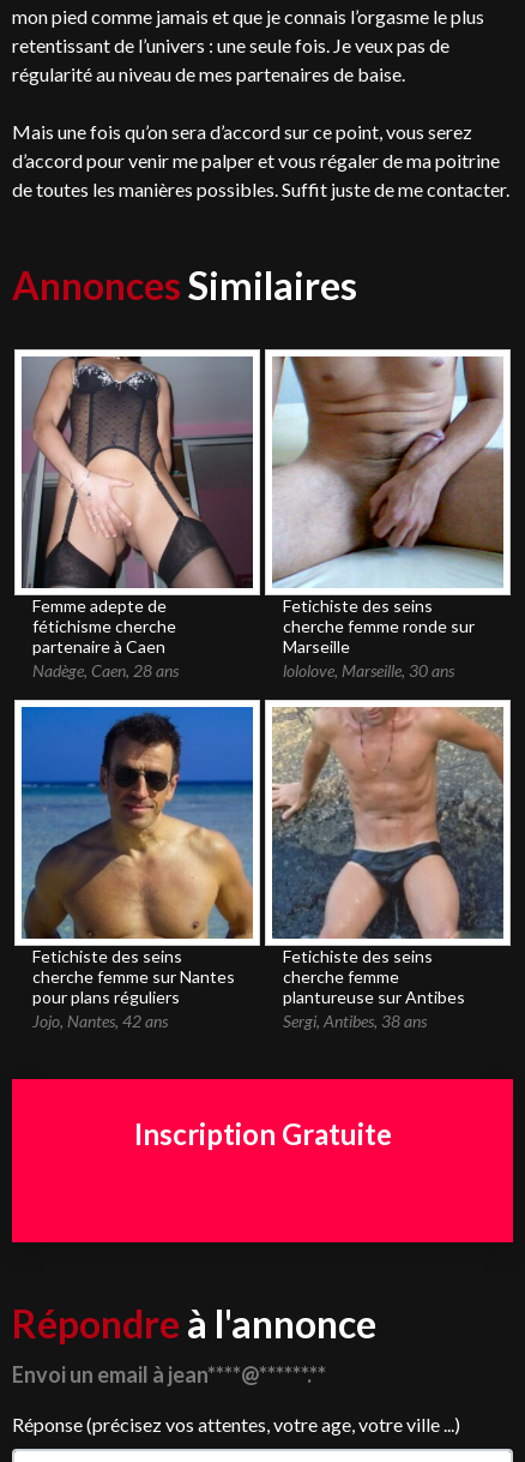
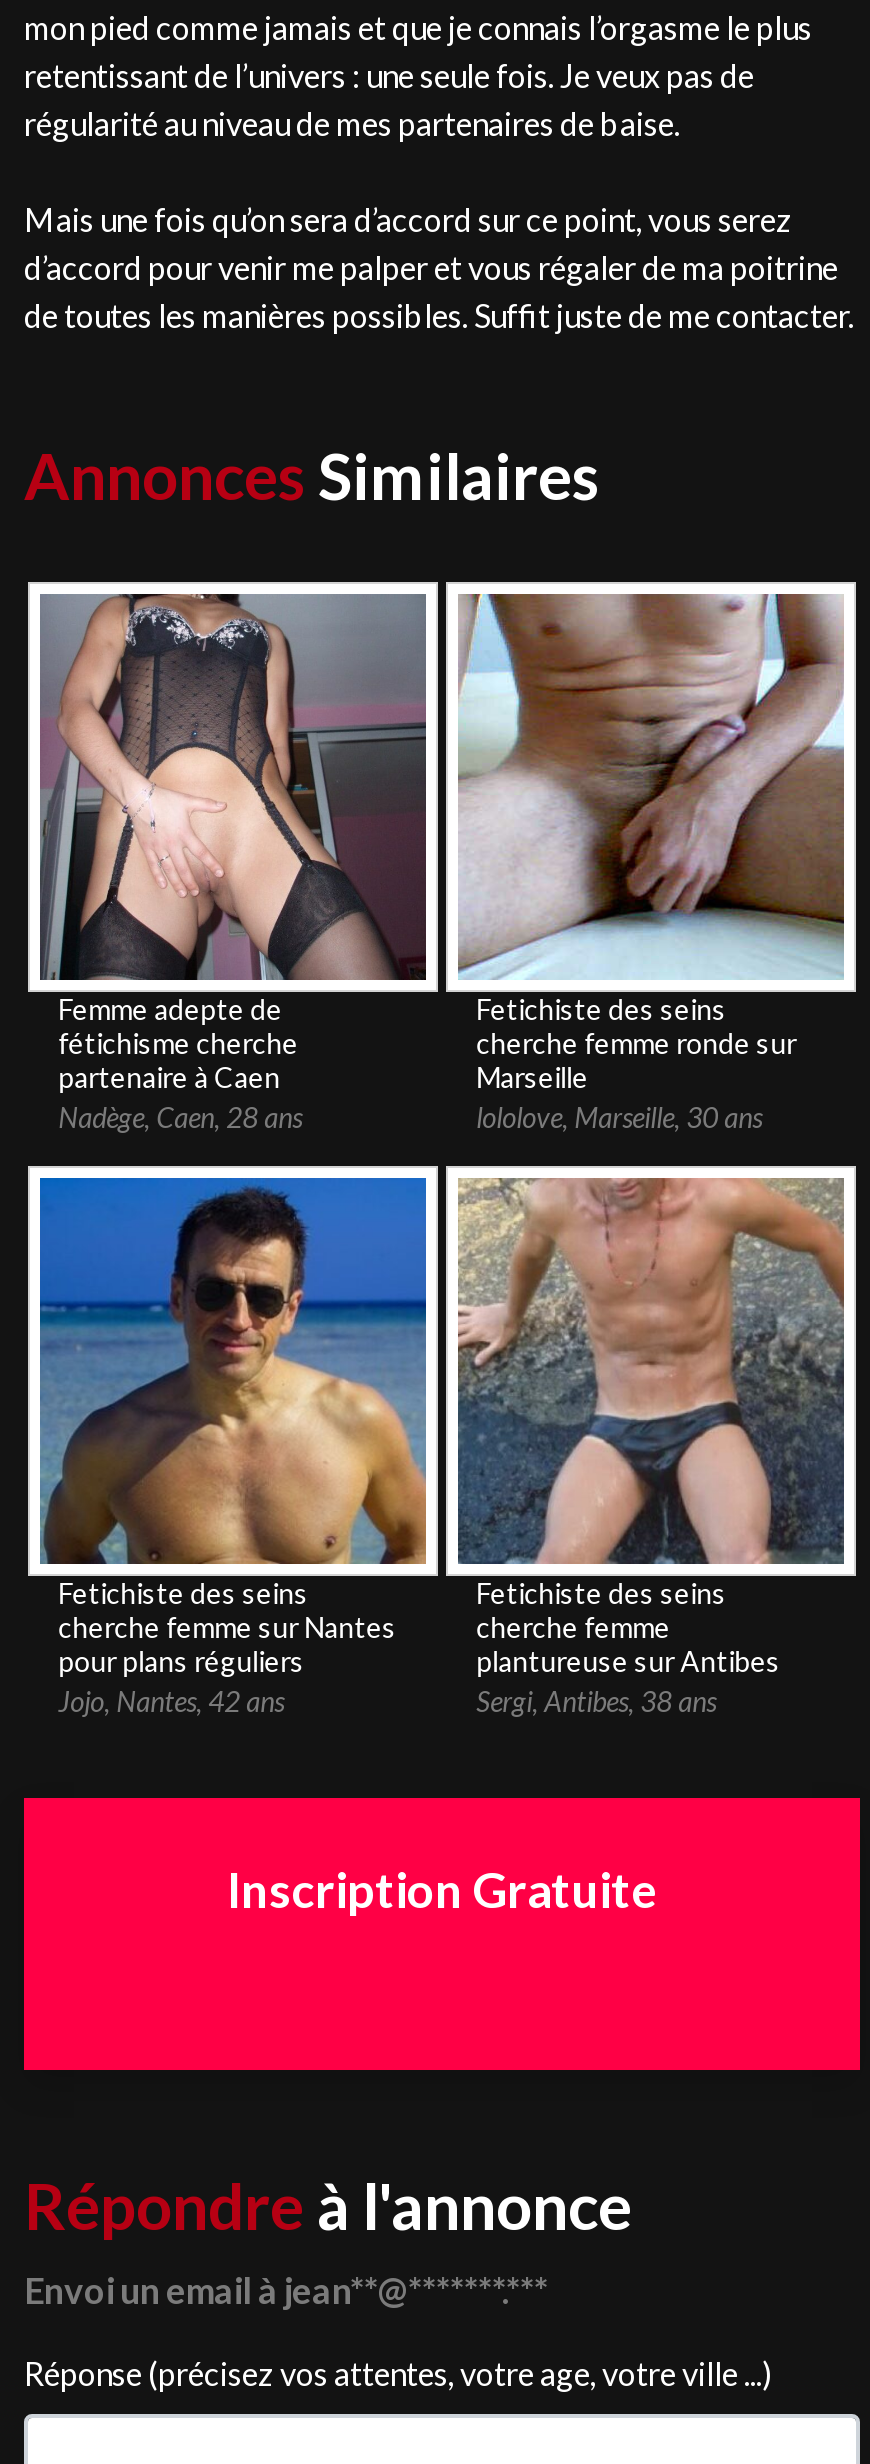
- Envoi un email à jean****@******.**
+ Envoi un email à jean**@*******.***
